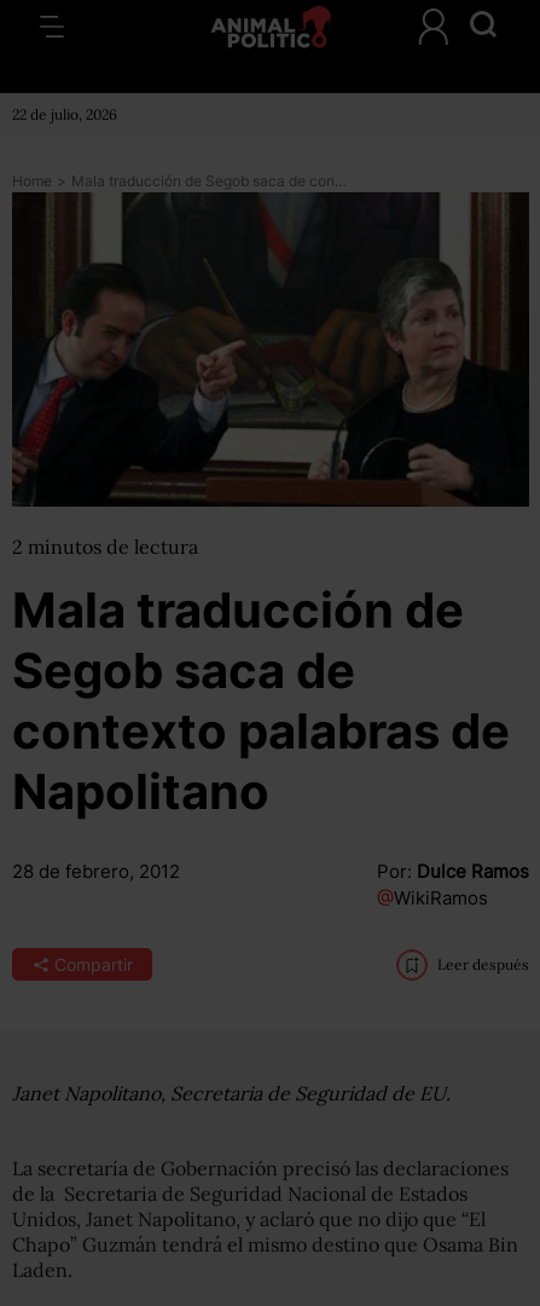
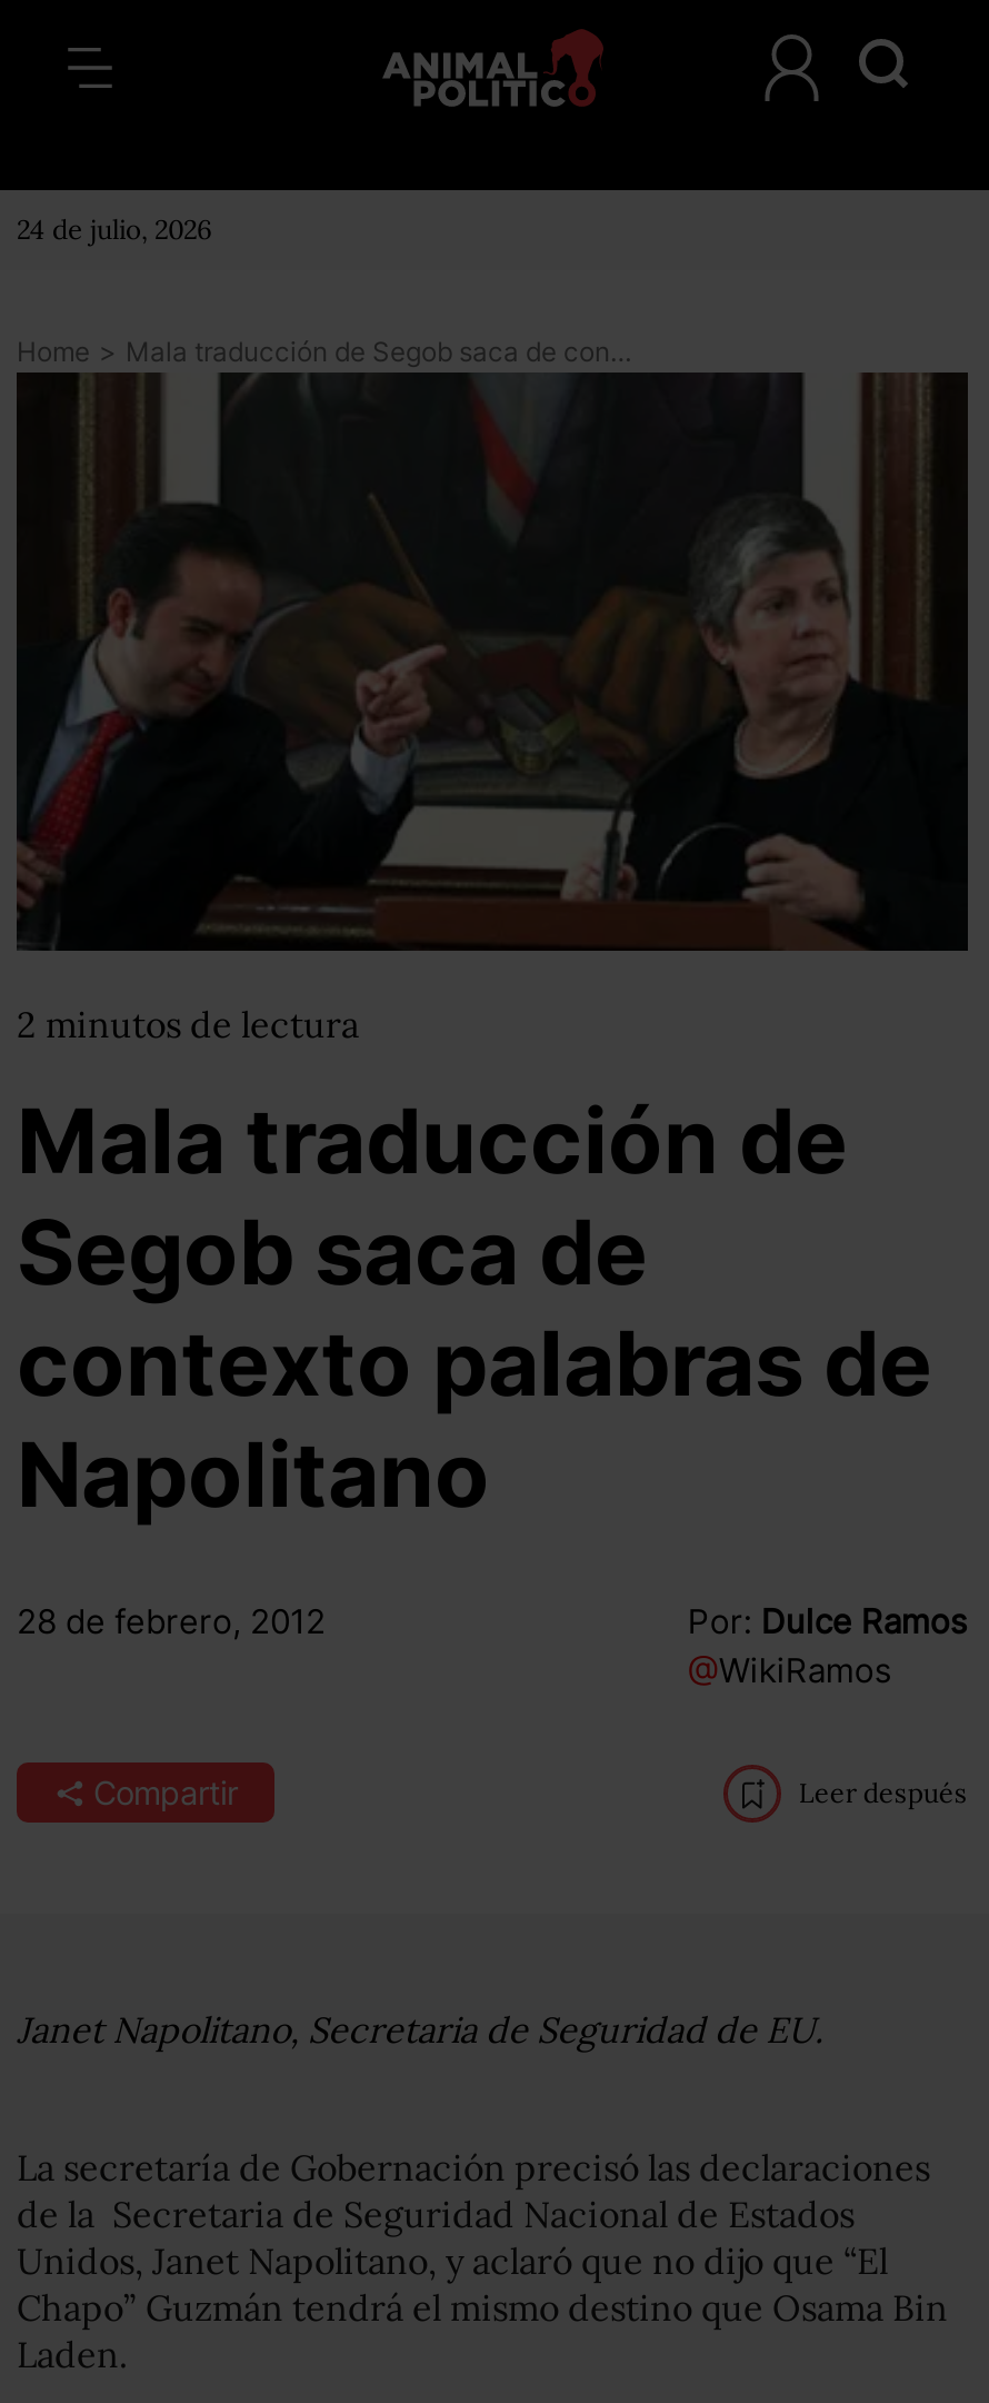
- 22 de julio, 2026
+ 24 de julio, 2026
